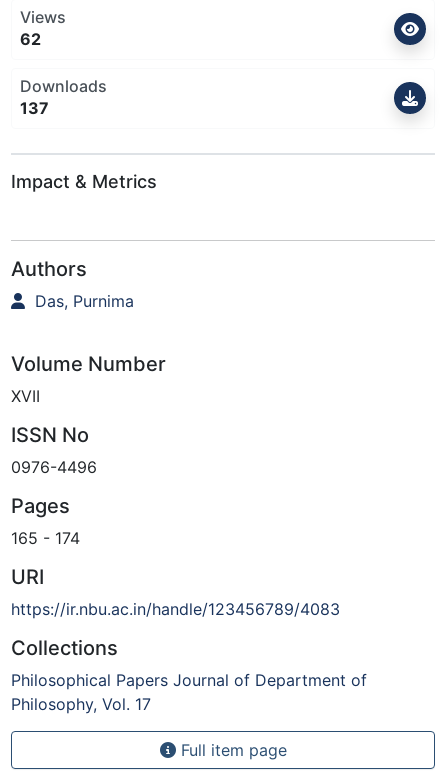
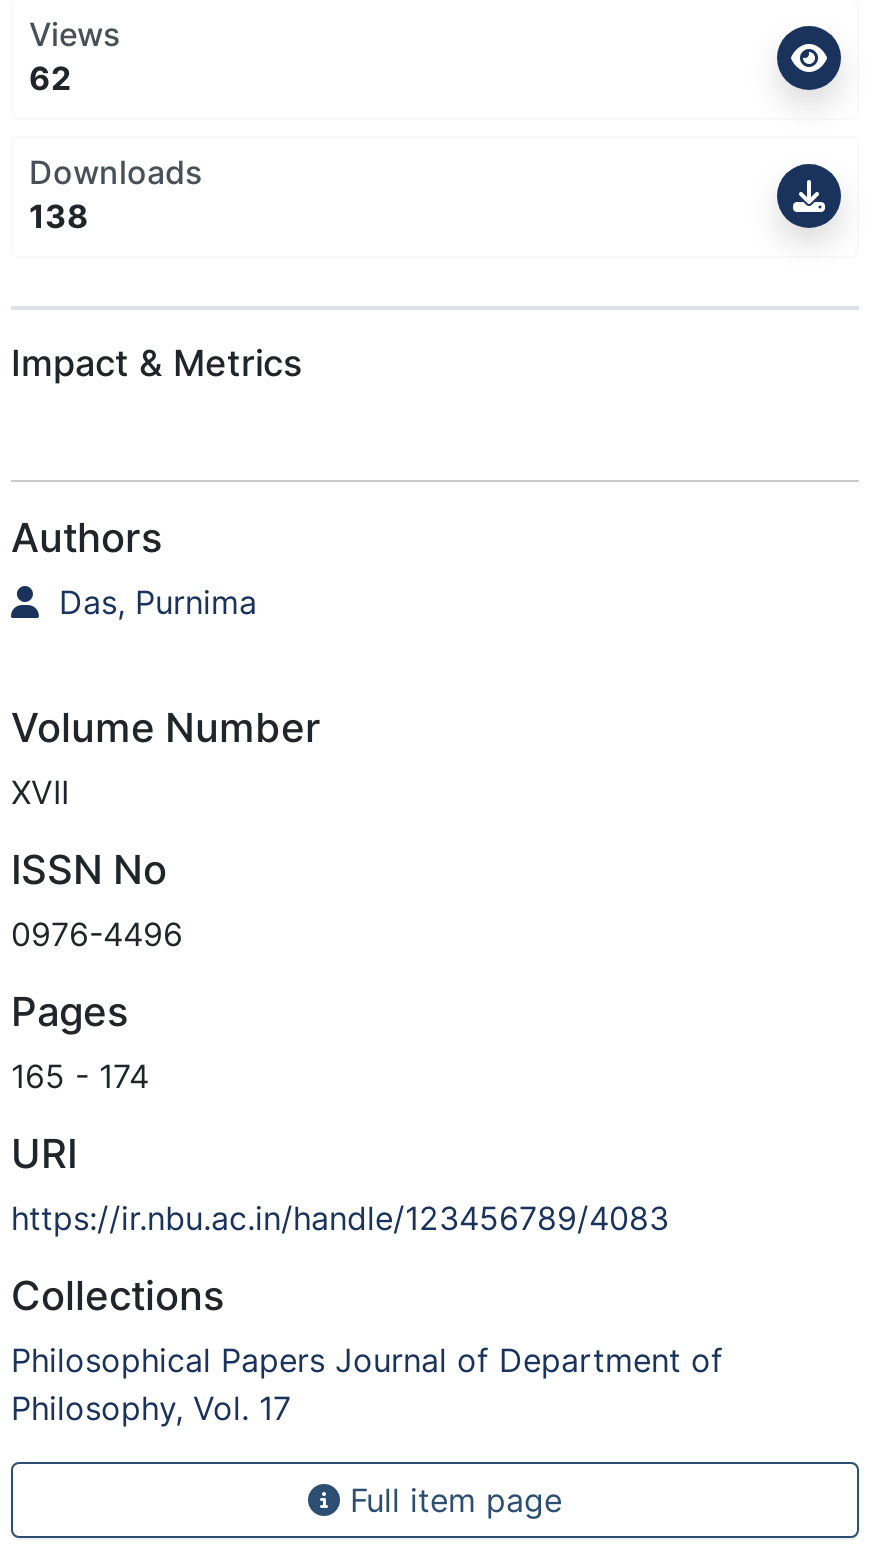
- 137
+ 138
